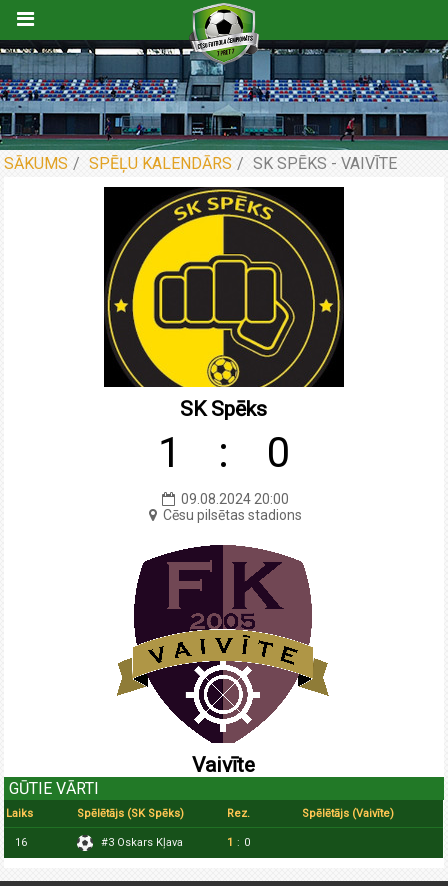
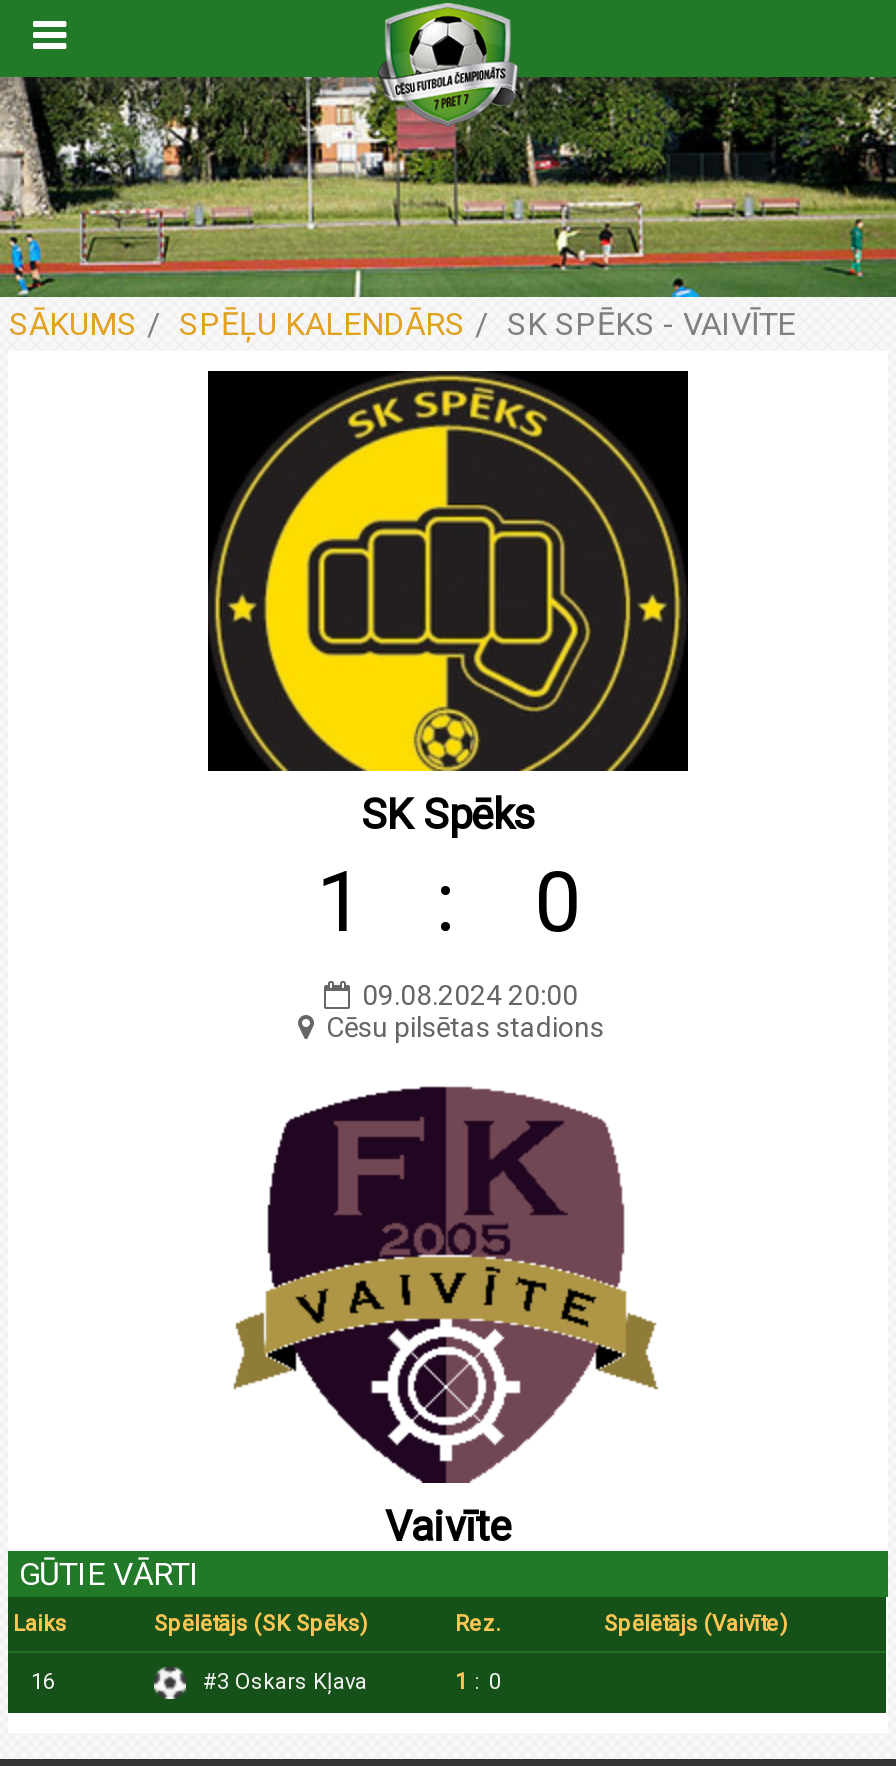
- [image]
+ [image]
